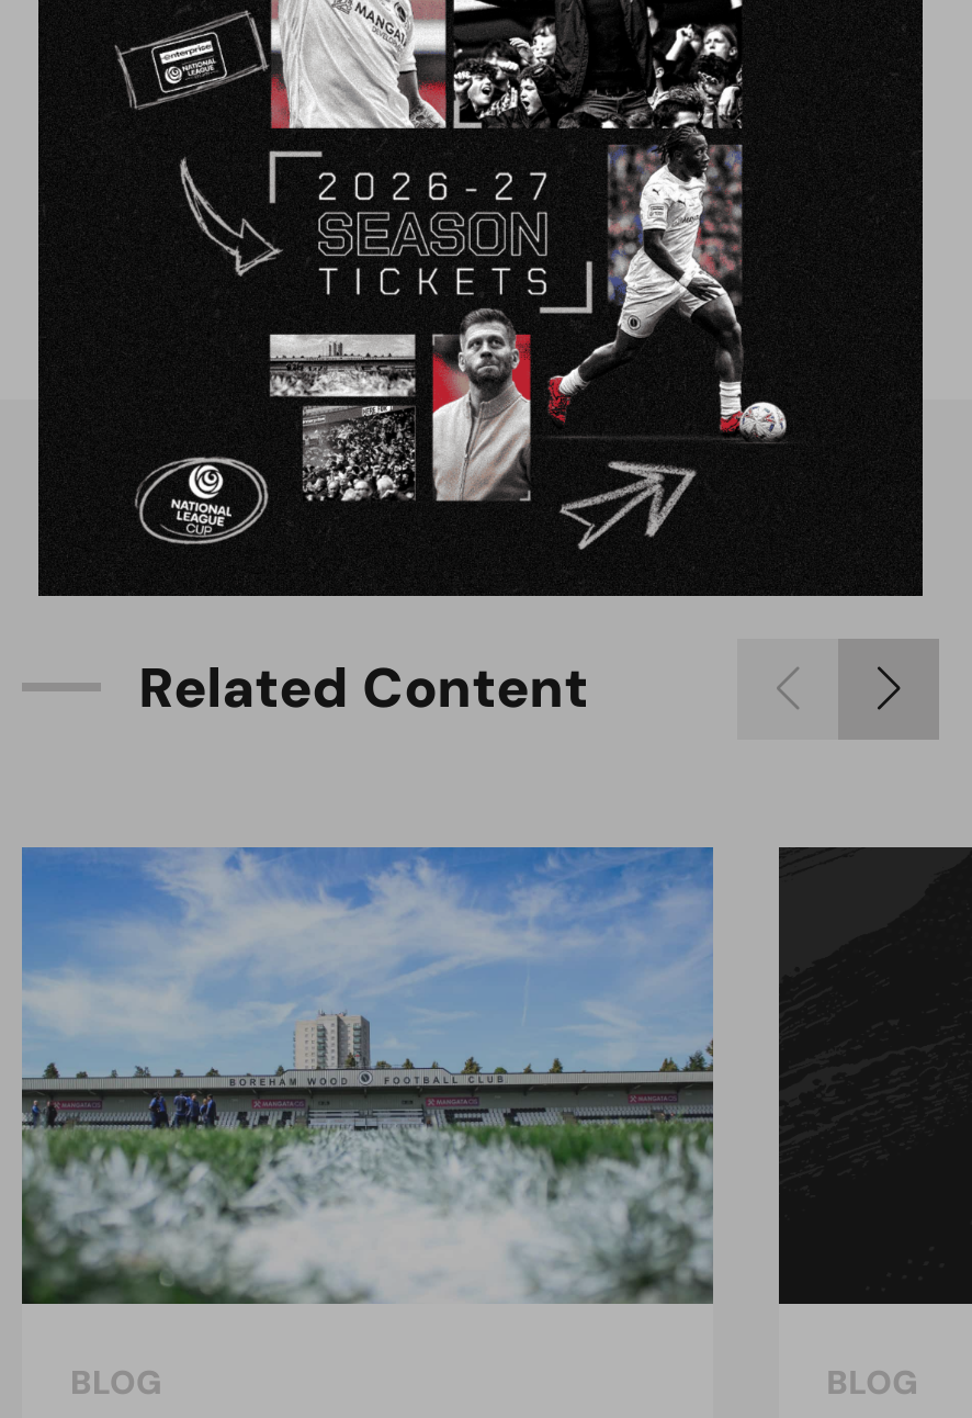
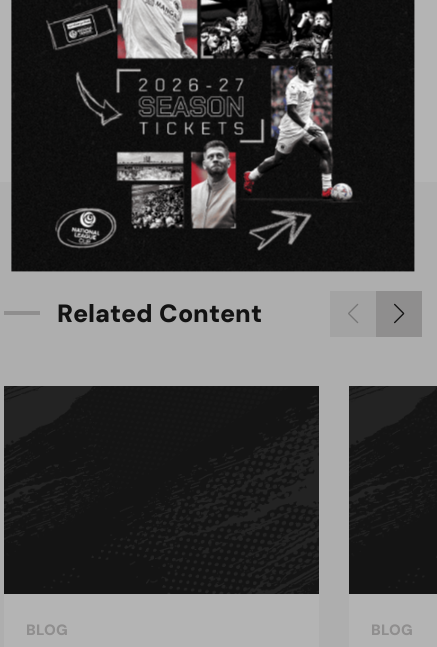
- [image]
